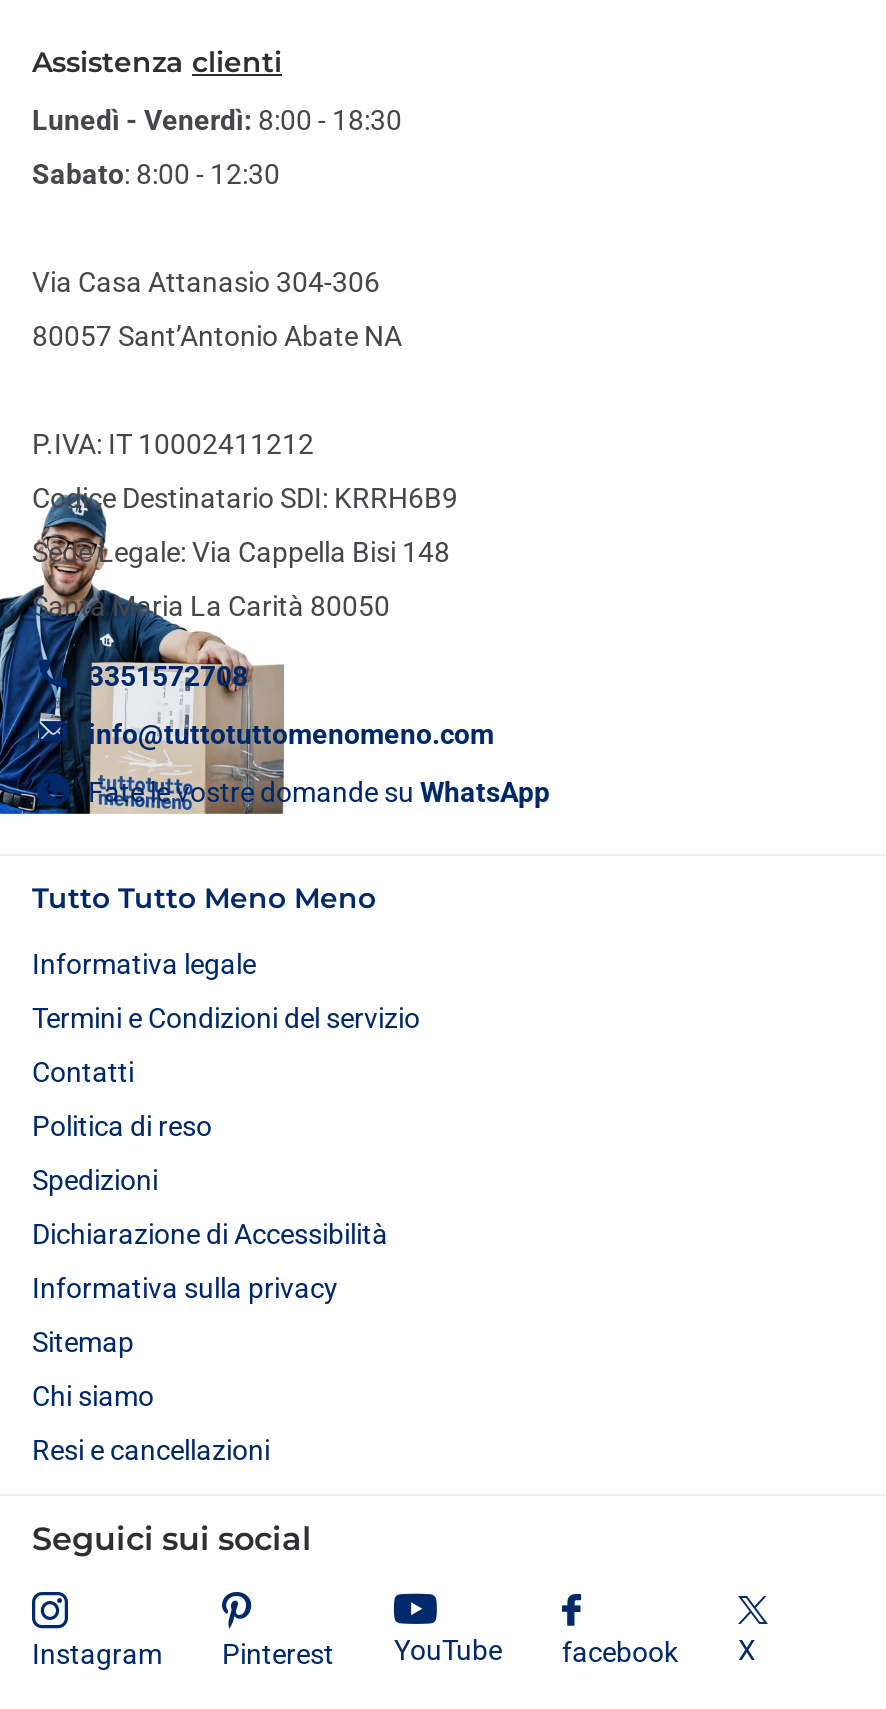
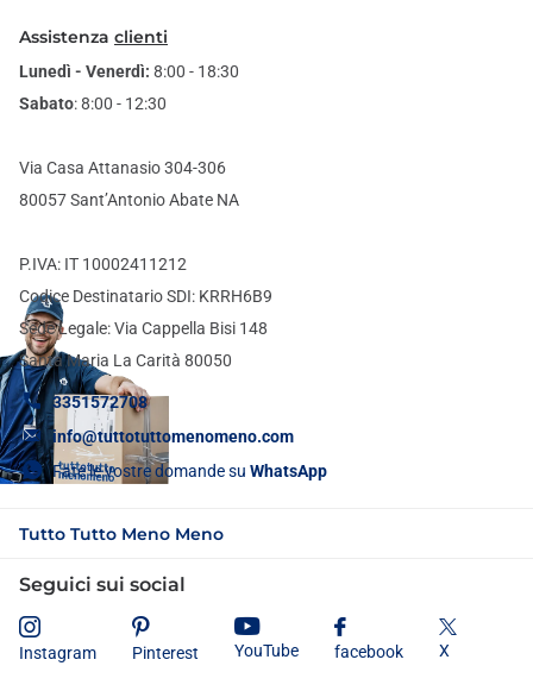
- Informativa legale
- Termini e Condizioni del servizio
- Contatti
- Politica di reso
- Spedizioni
- Dichiarazione di Accessibilità
- Informativa sulla privacy
- Sitemap
- Chi siamo
- Resi e cancellazioni
